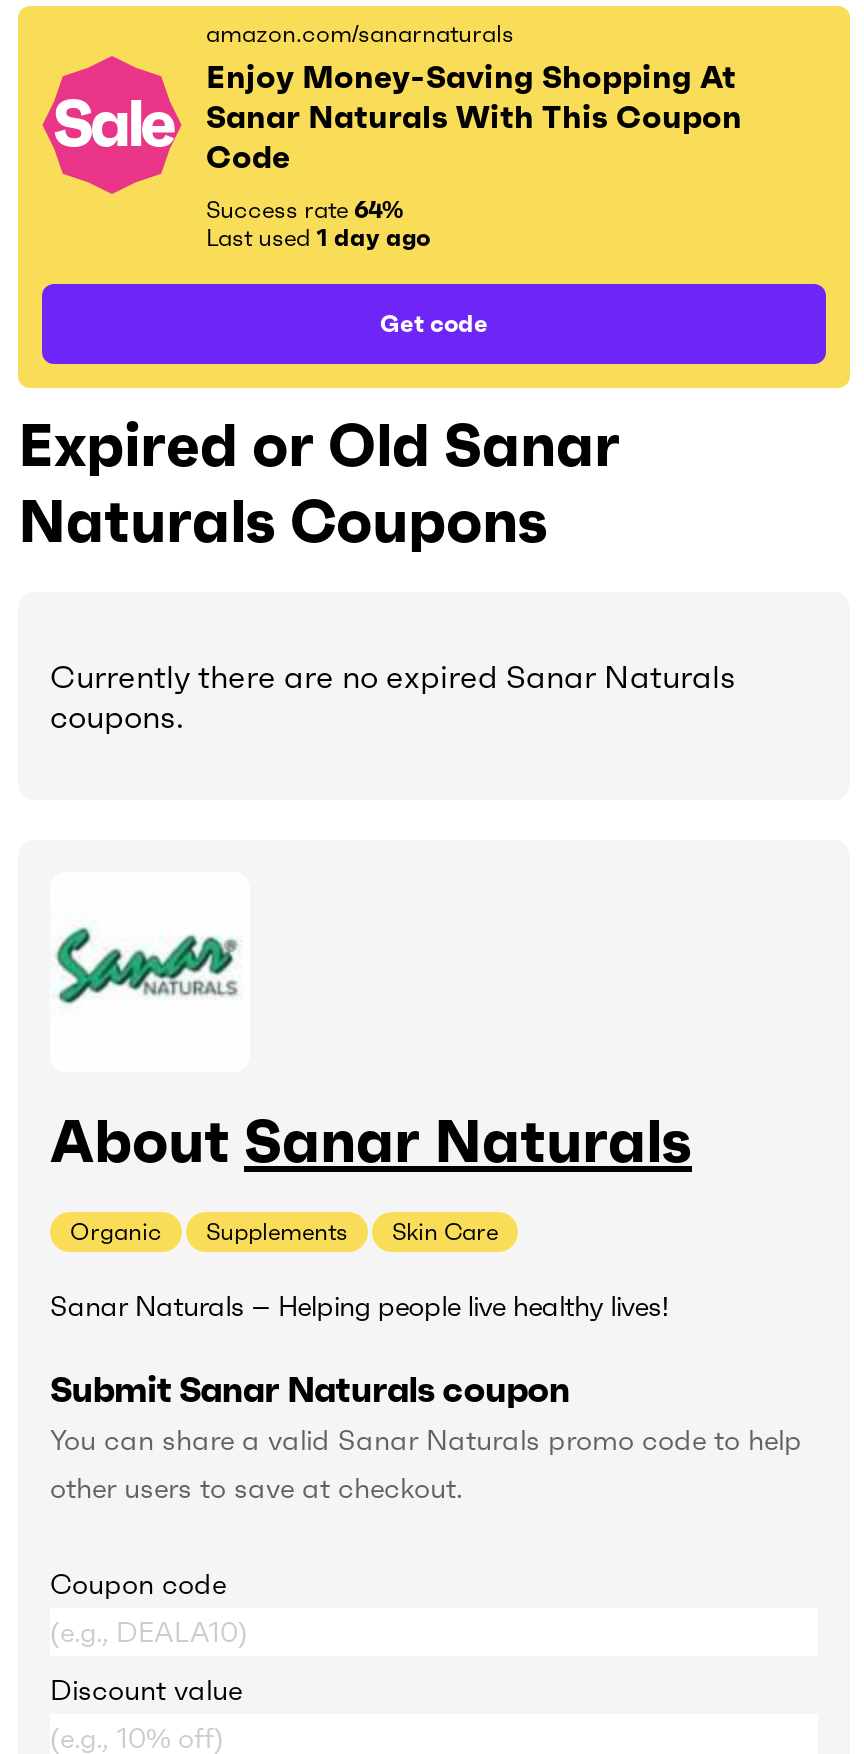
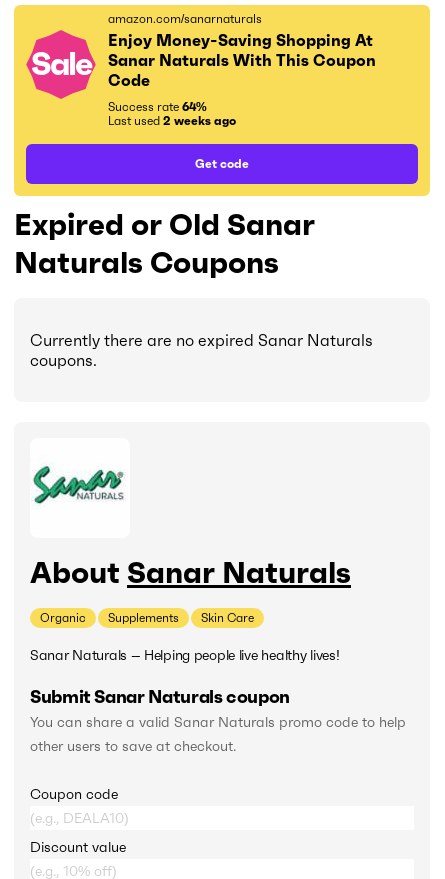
- Last used 1 day ago
+ Last used 2 weeks ago
